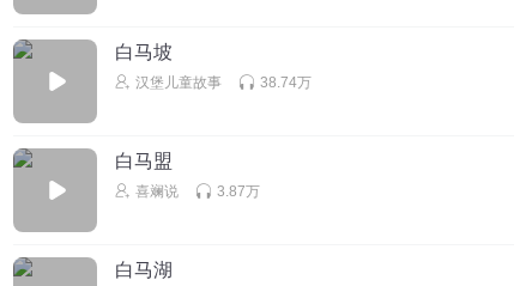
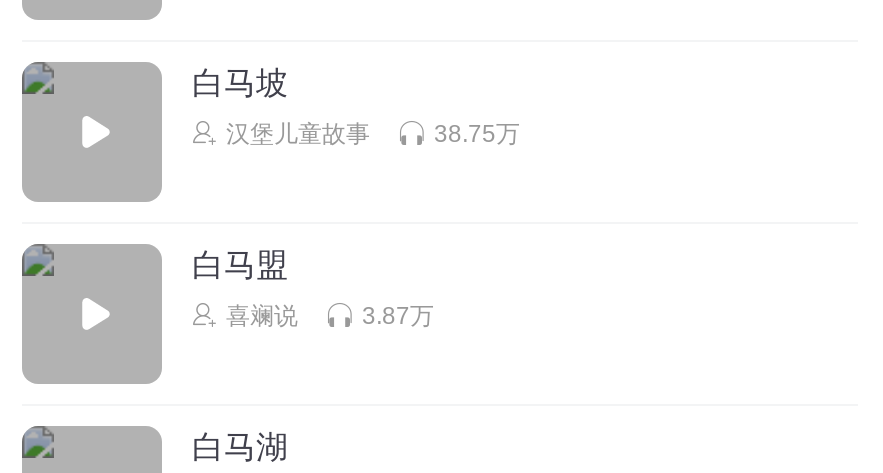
- 38.74万
+ 38.75万
